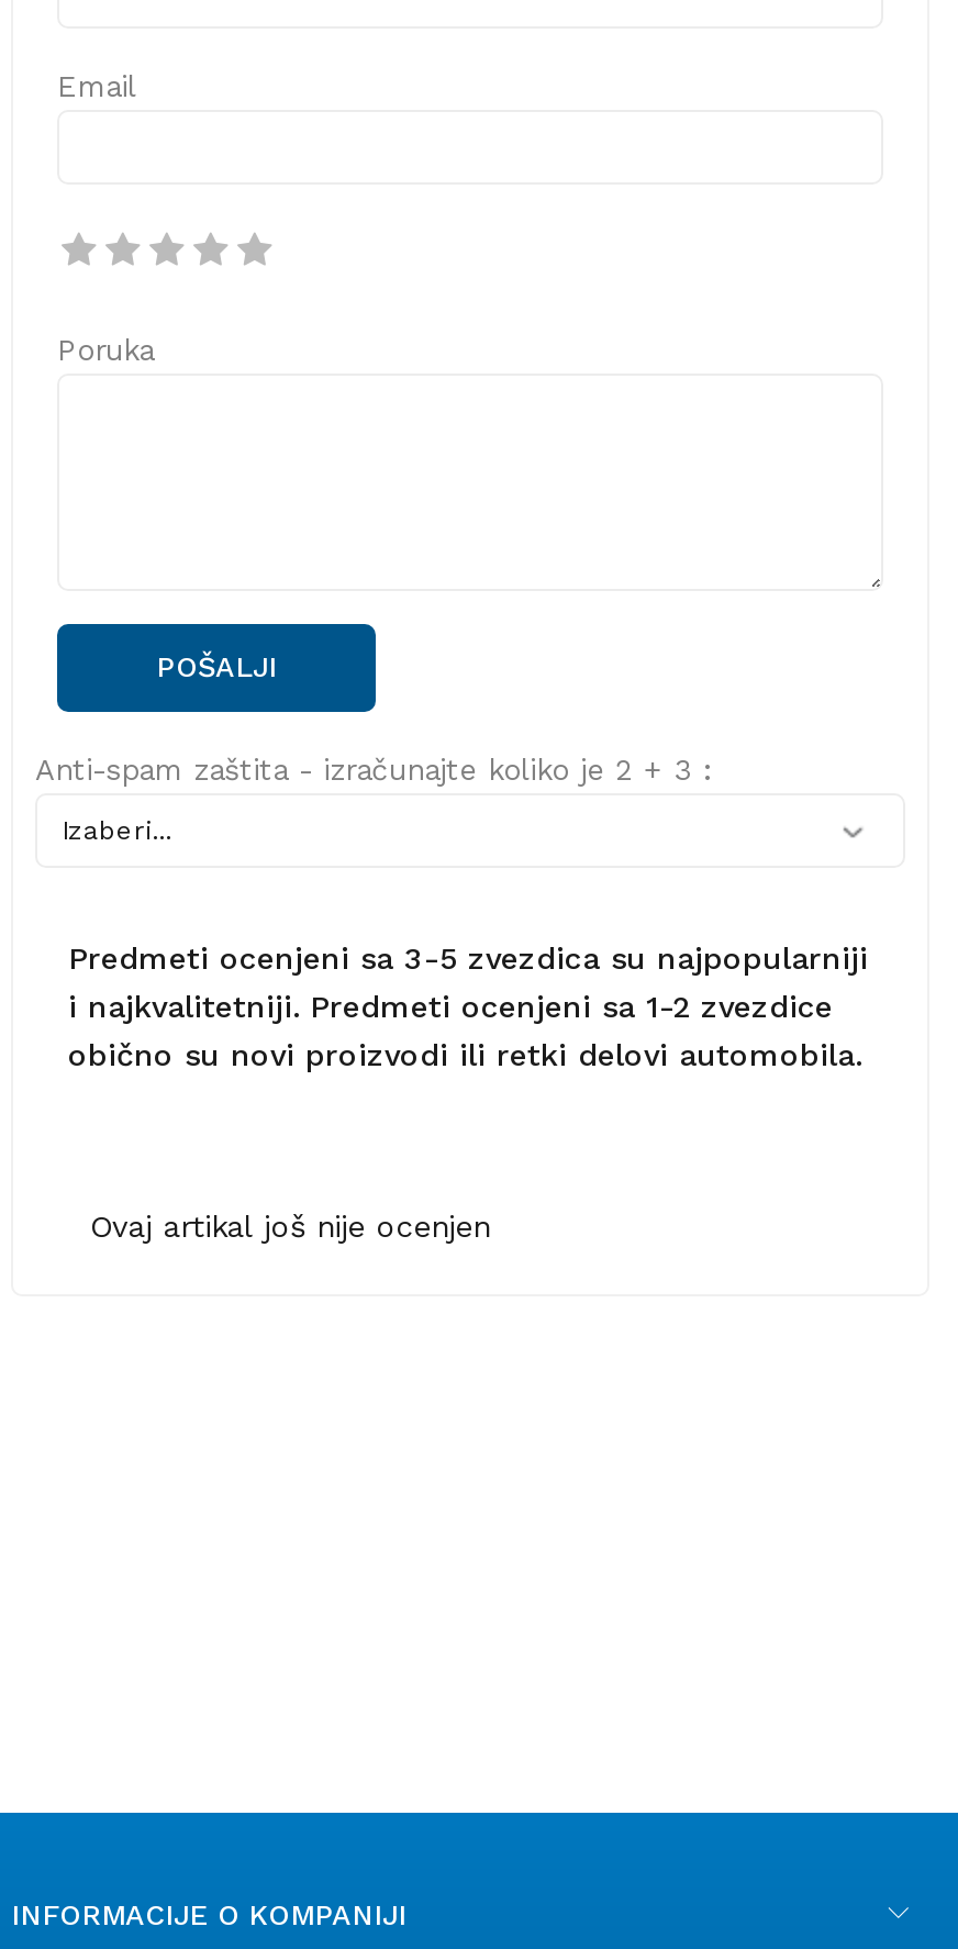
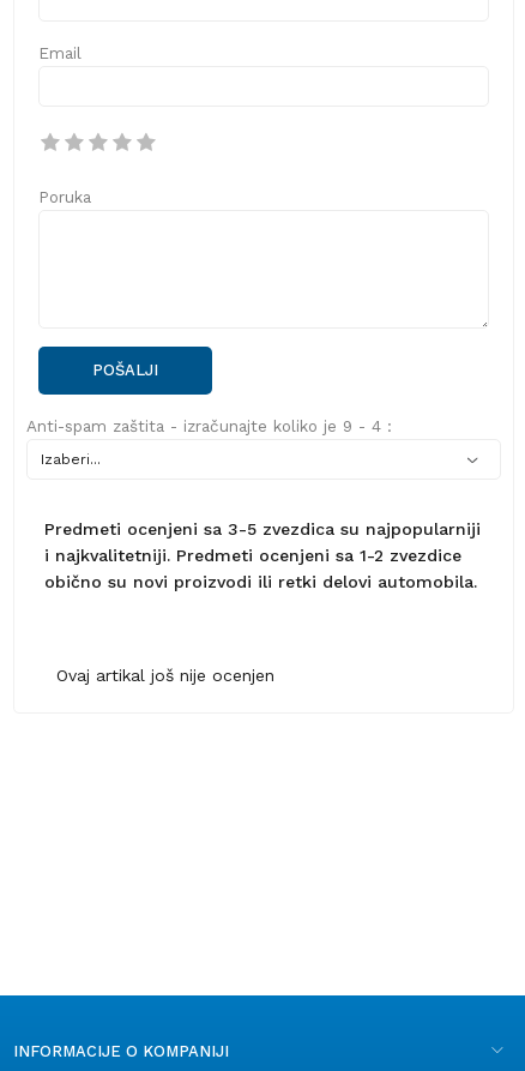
- Anti-spam zaštita - izračunajte koliko je 2 + 3 :
+ Anti-spam zaštita - izračunajte koliko je 9 - 4 :
